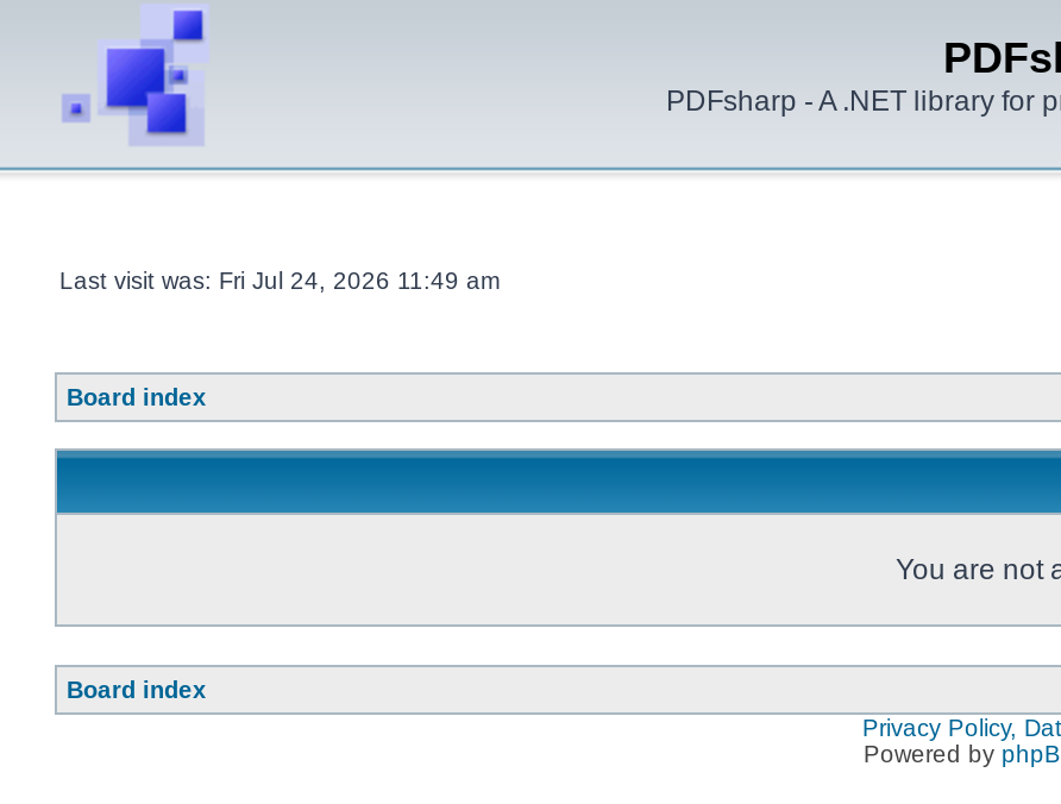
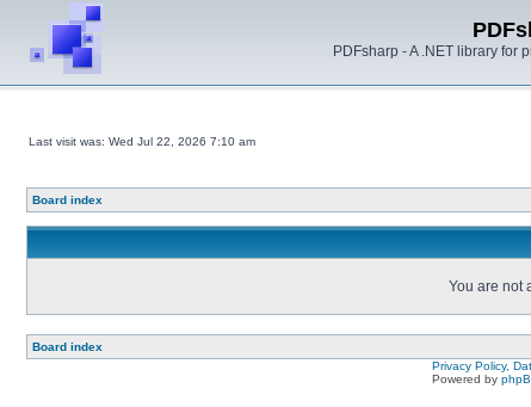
- Last visit was: Fri Jul 24, 2026 11:49 am
+ Last visit was: Wed Jul 22, 2026 7:10 am
